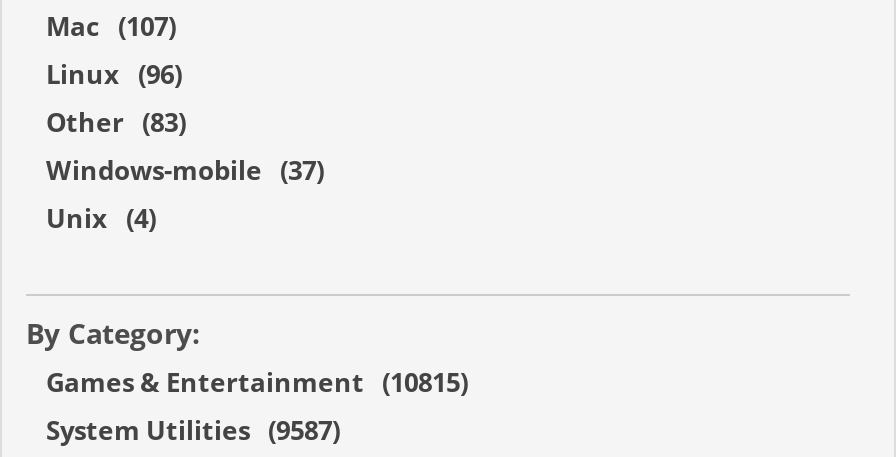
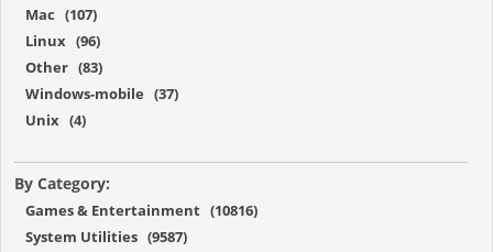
- Games & Entertainment (10815)
+ Games & Entertainment (10816)
